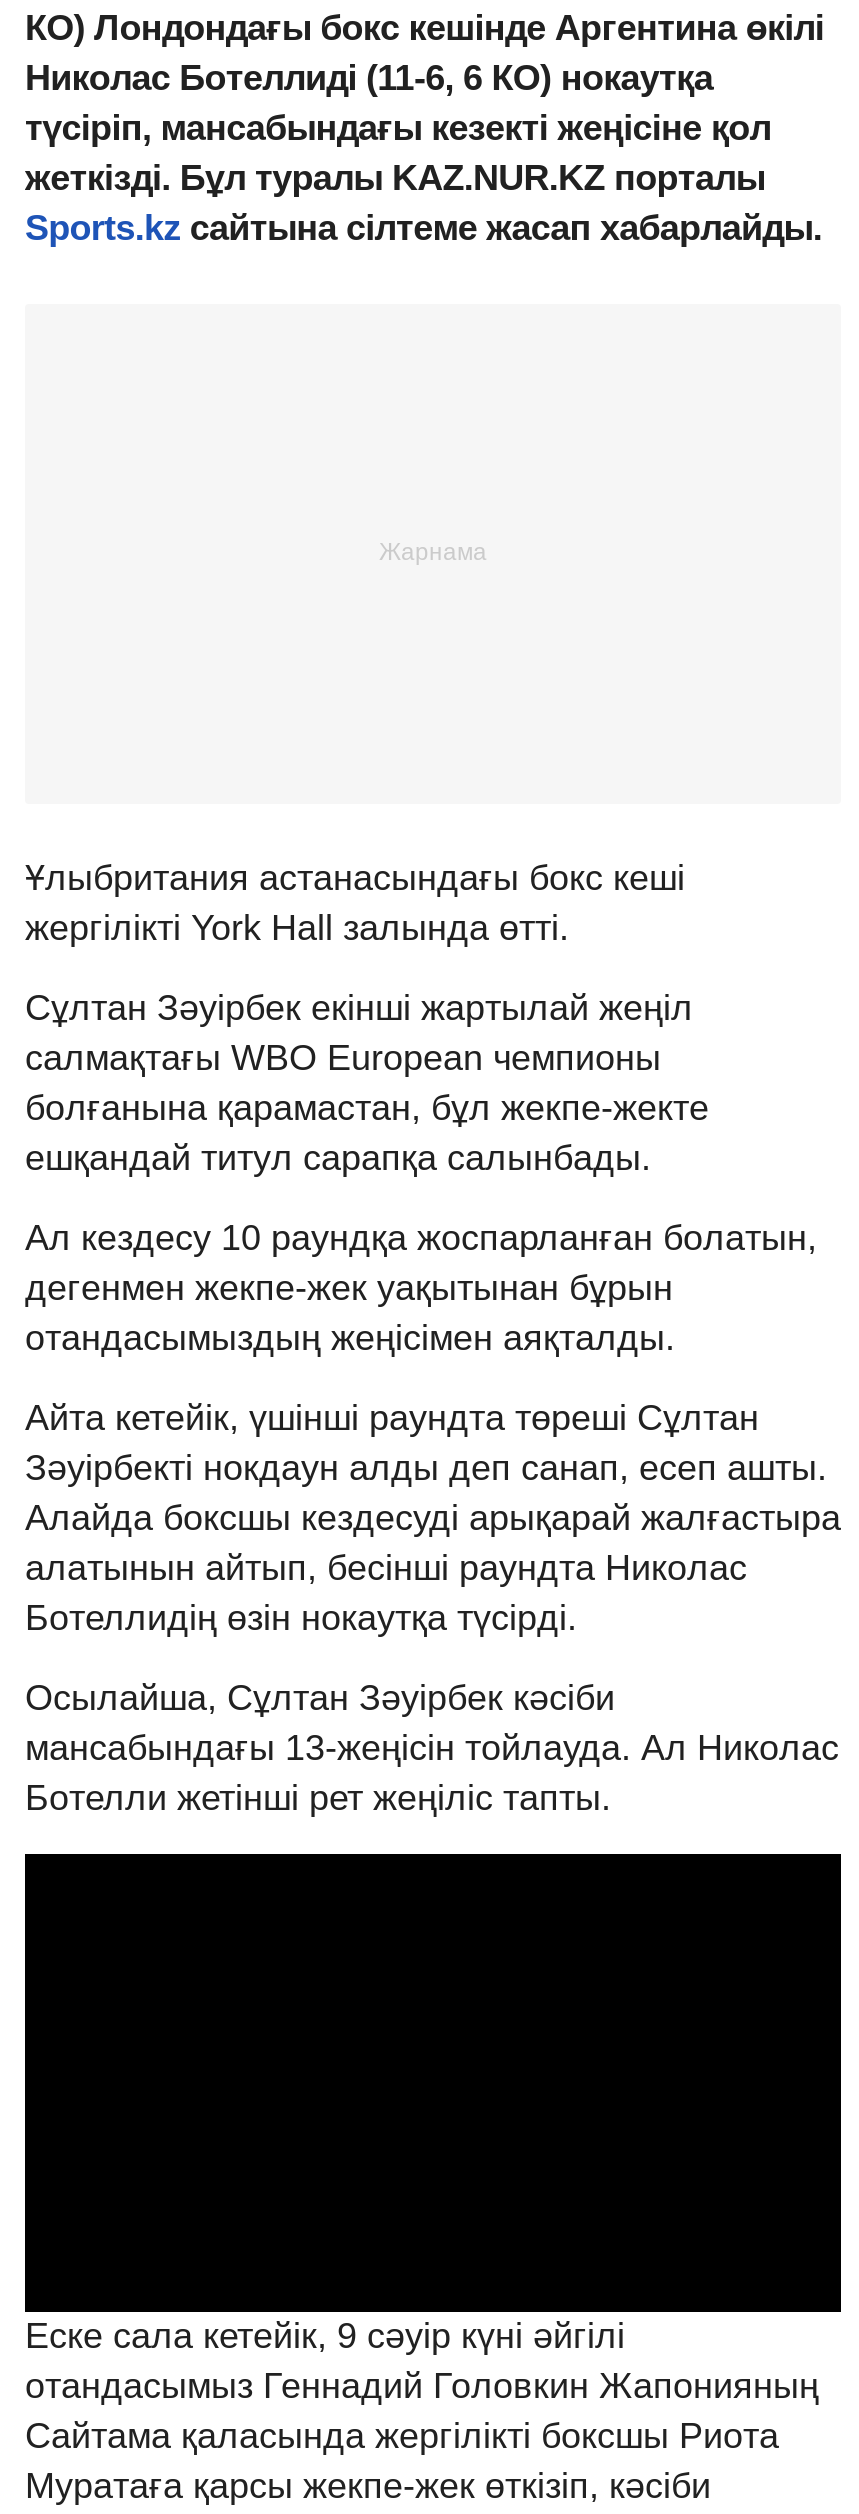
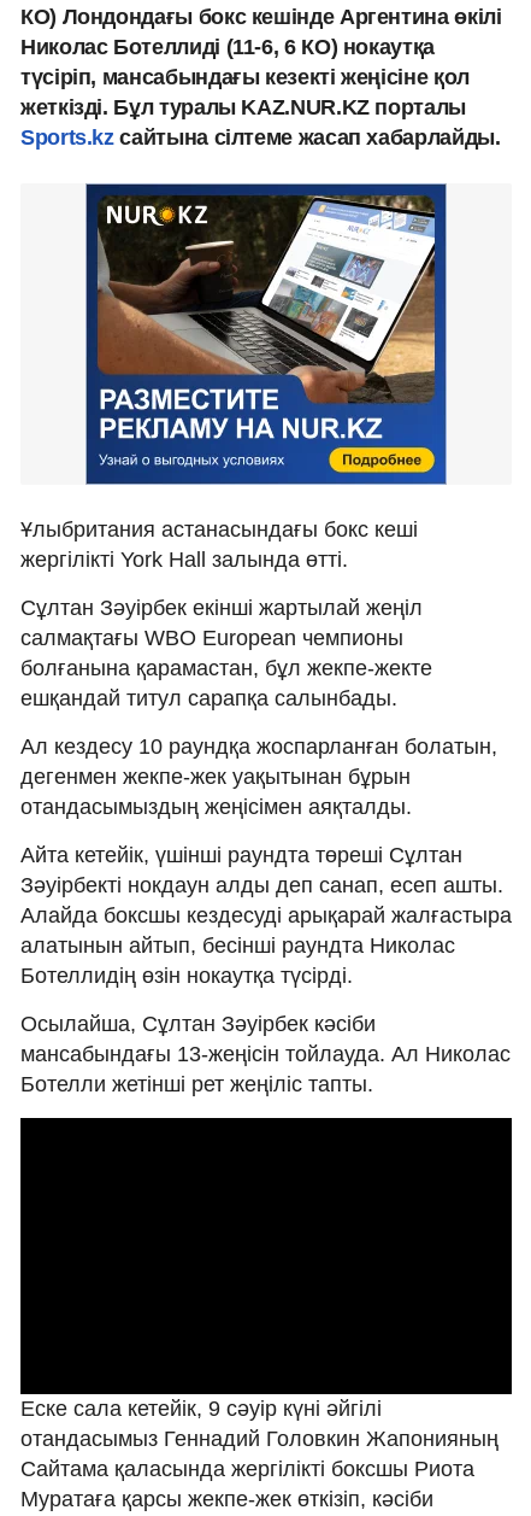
+ [image]
